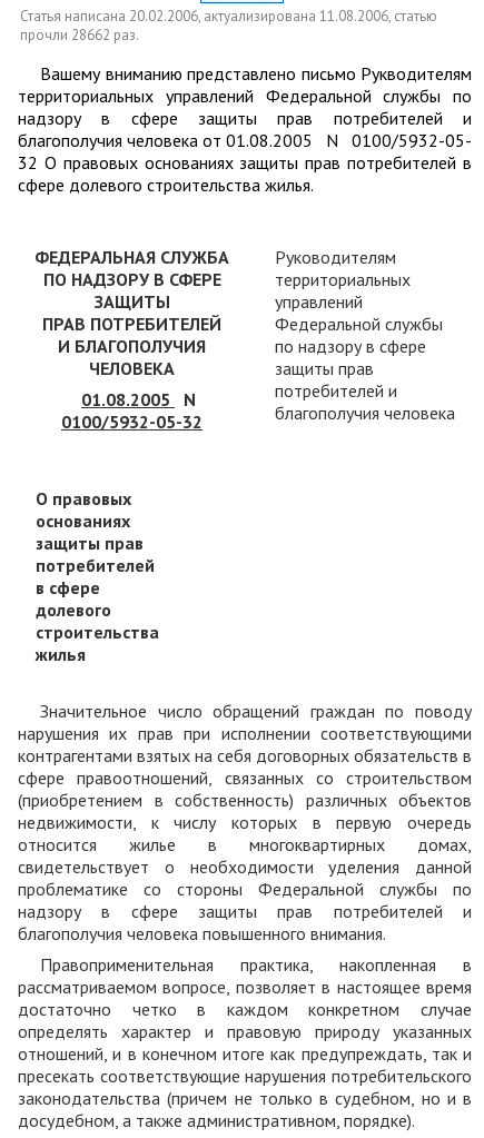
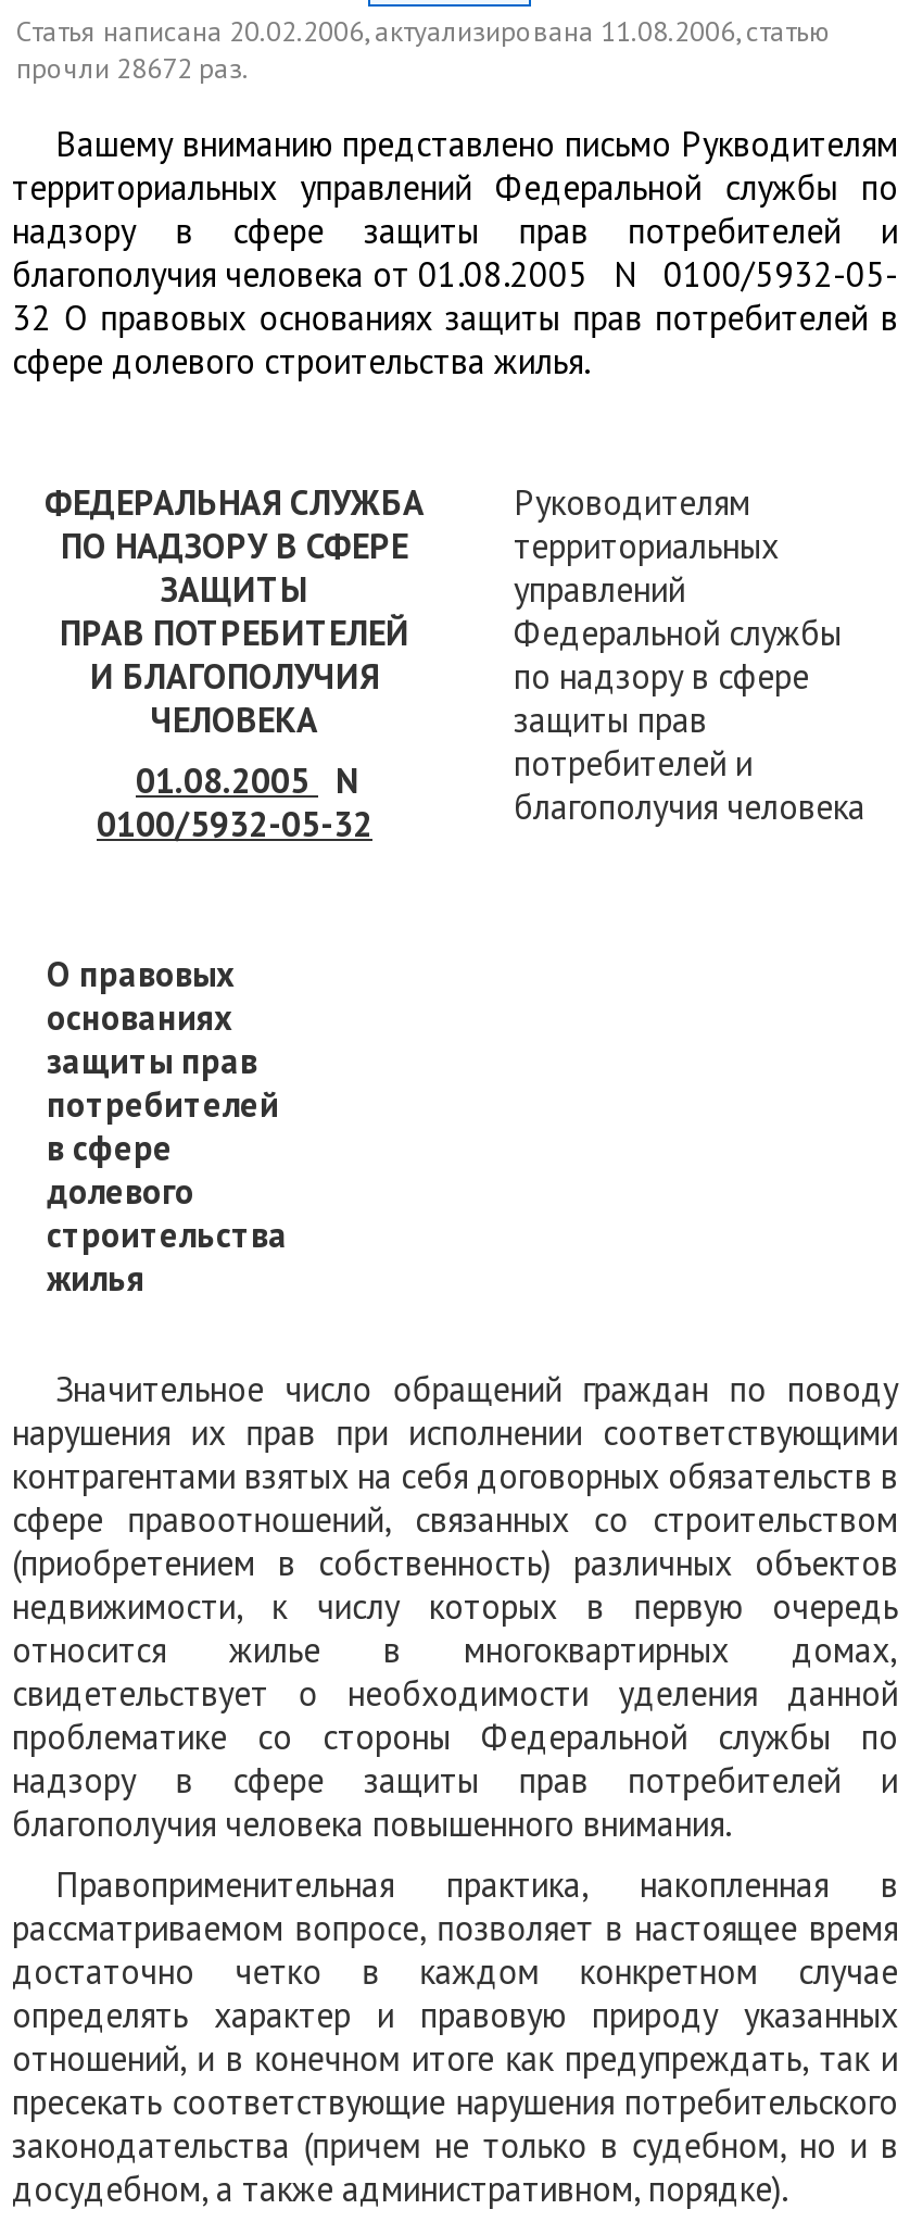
- прочли 28662 раз.
+ прочли 28672 раз.
